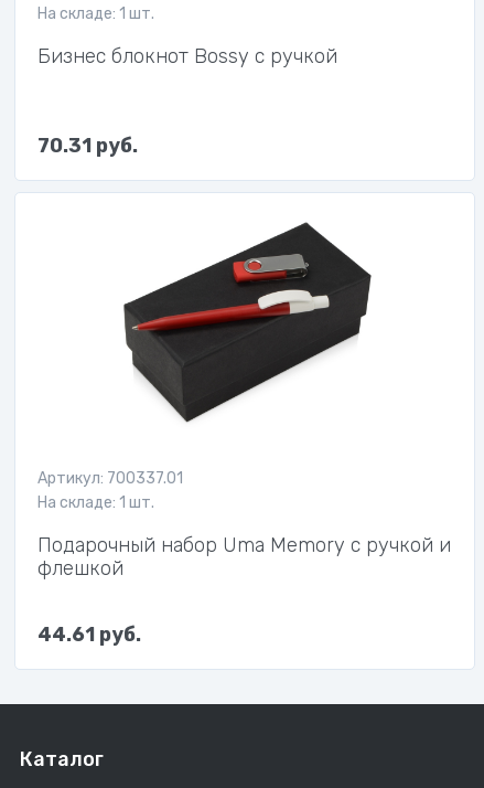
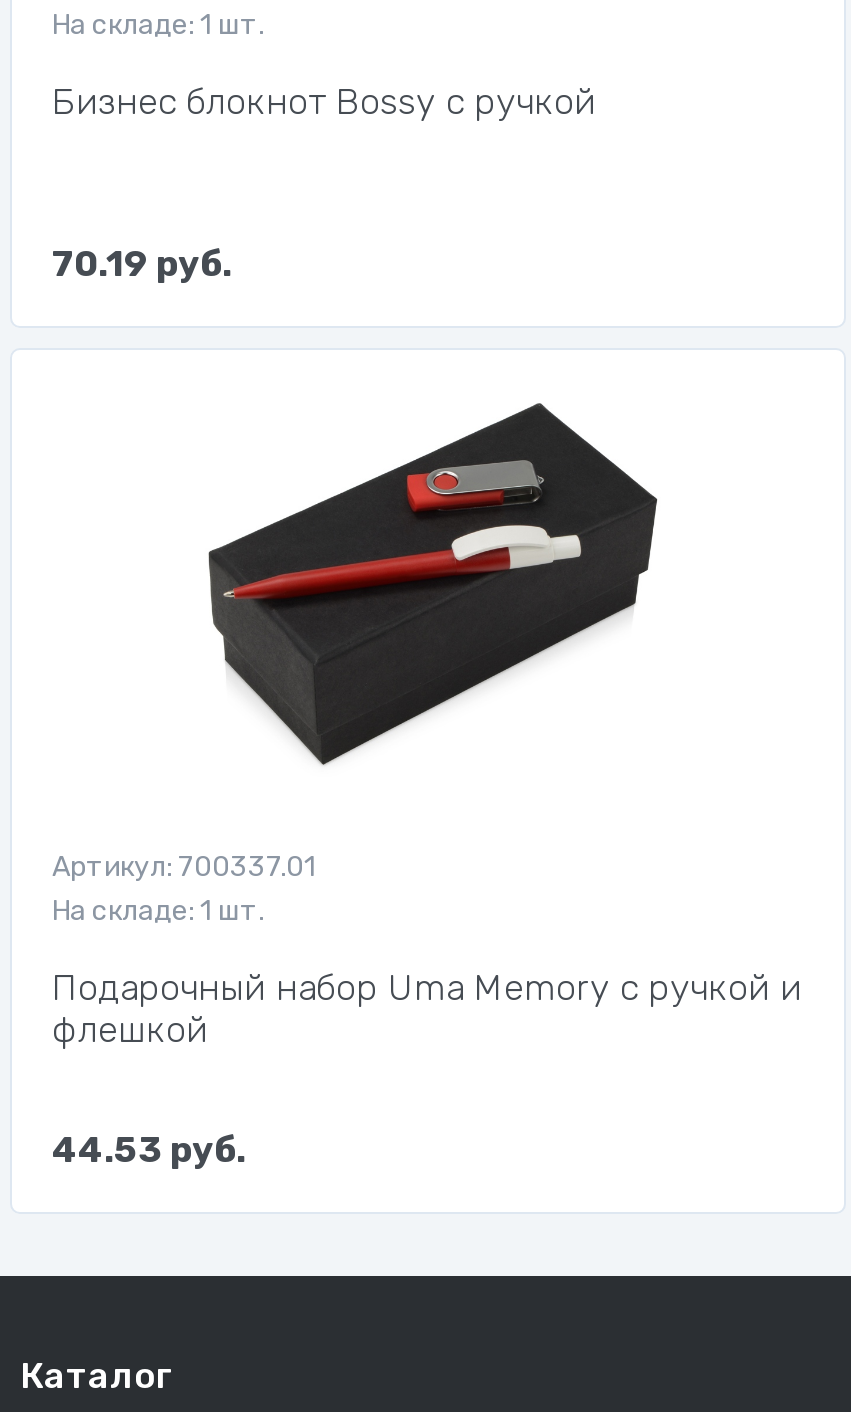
- 70.31 руб.
+ 70.19 руб.

- 44.61 руб.
+ 44.53 руб.
